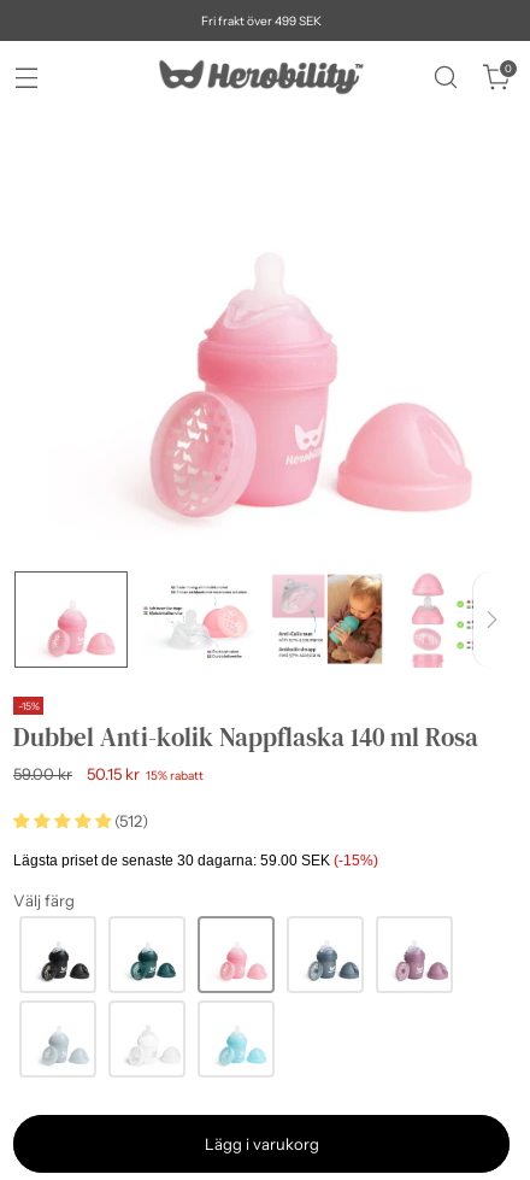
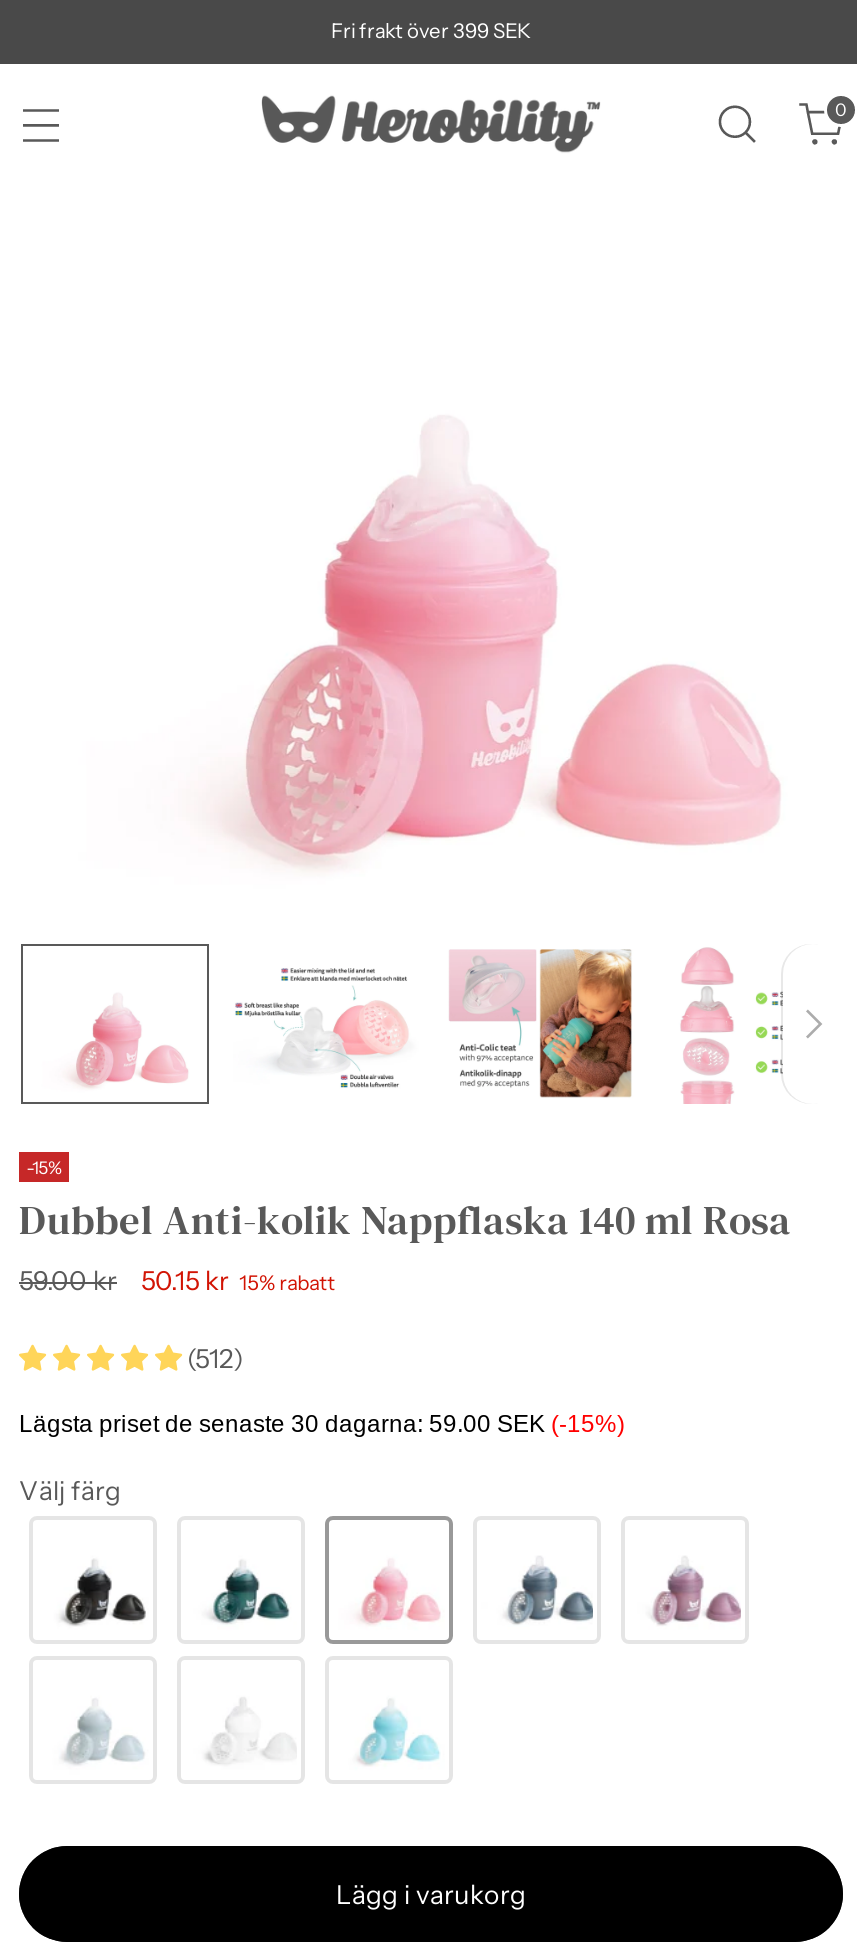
- Fri frakt över 499 SEK
+ Fri frakt över 399 SEK
